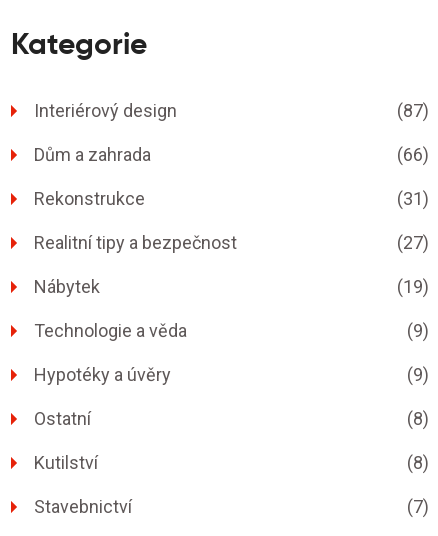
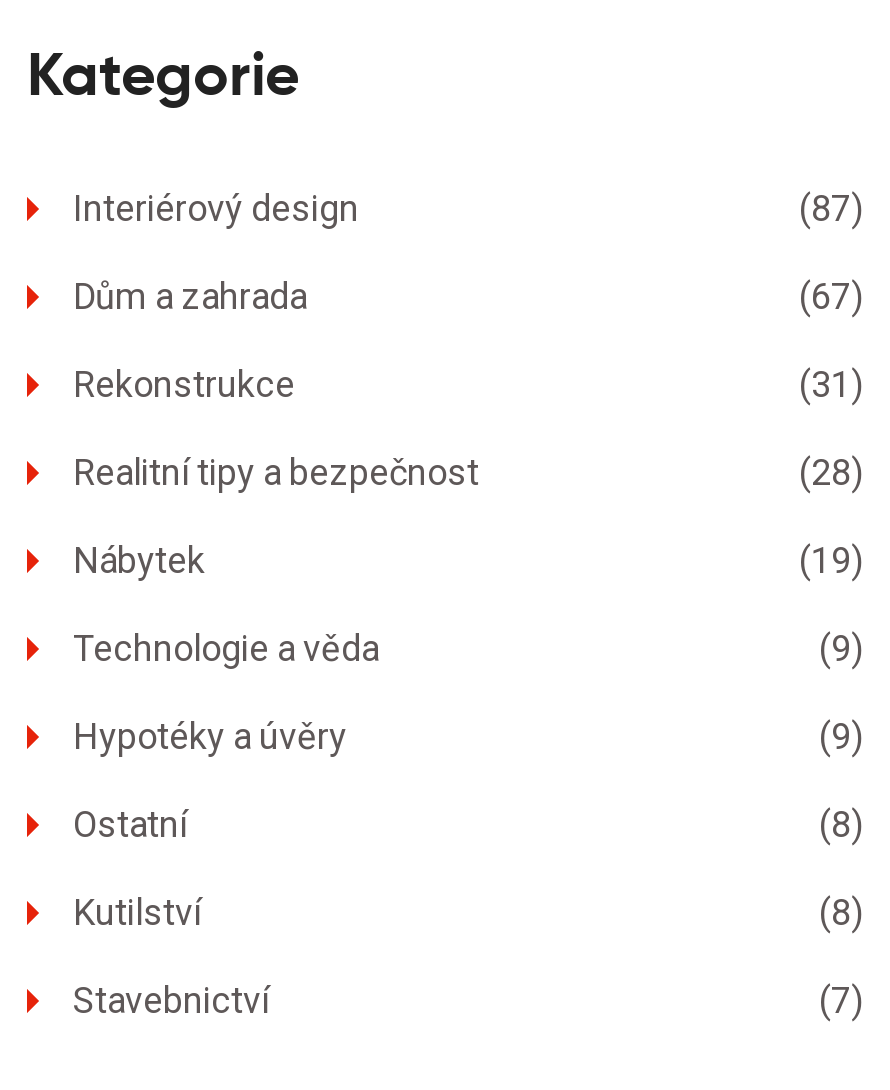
- (66)
+ (67)

- (27)
+ (28)
